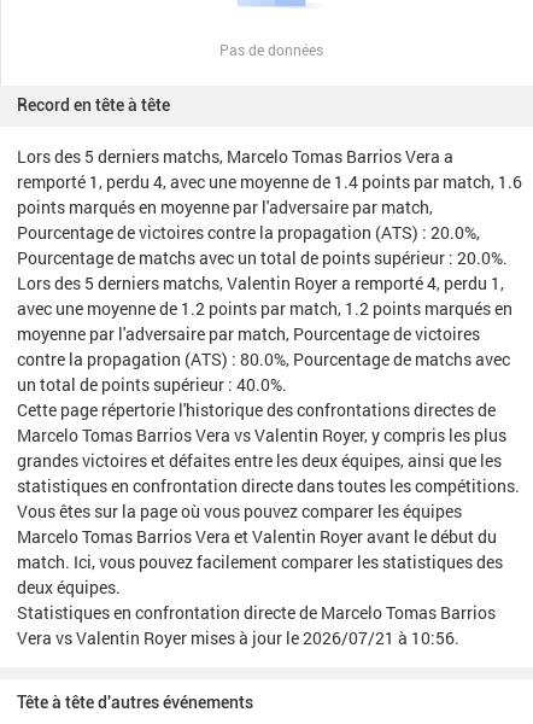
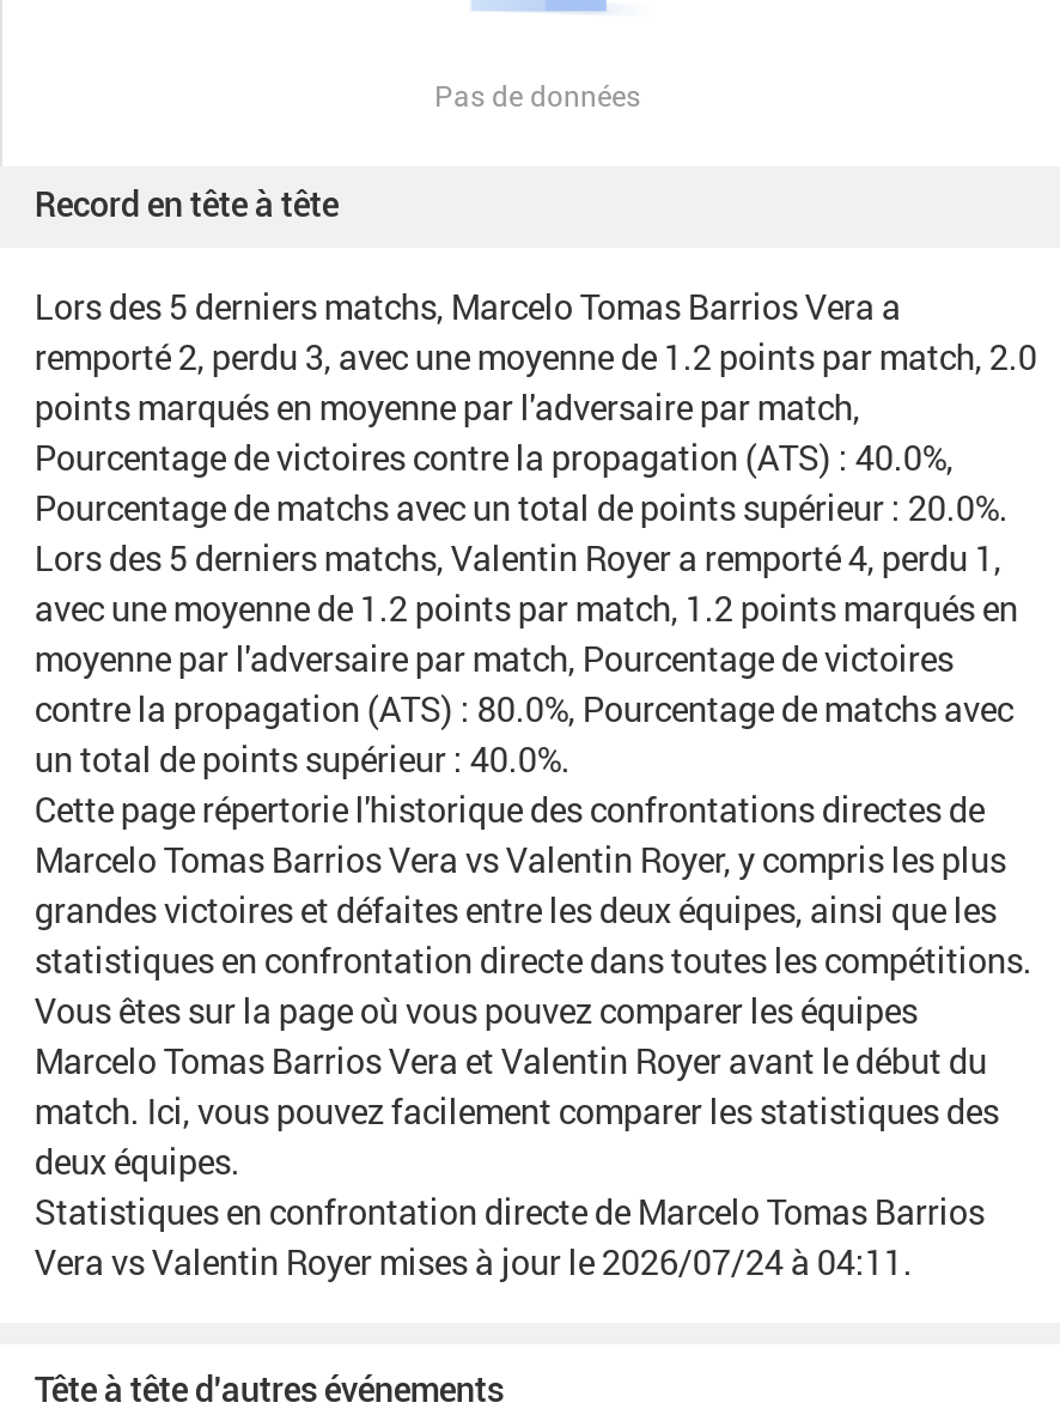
- remporté 1, perdu 4, avec une moyenne de 1.4 points par match, 1.6
+ remporté 2, perdu 3, avec une moyenne de 1.2 points par match, 2.0

- Pourcentage de victoires contre la propagation (ATS) : 20.0%,
+ Pourcentage de victoires contre la propagation (ATS) : 40.0%,

- Vera vs Valentin Royer mises à jour le 2026/07/21 à 10:56.
+ Vera vs Valentin Royer mises à jour le 2026/07/24 à 04:11.
